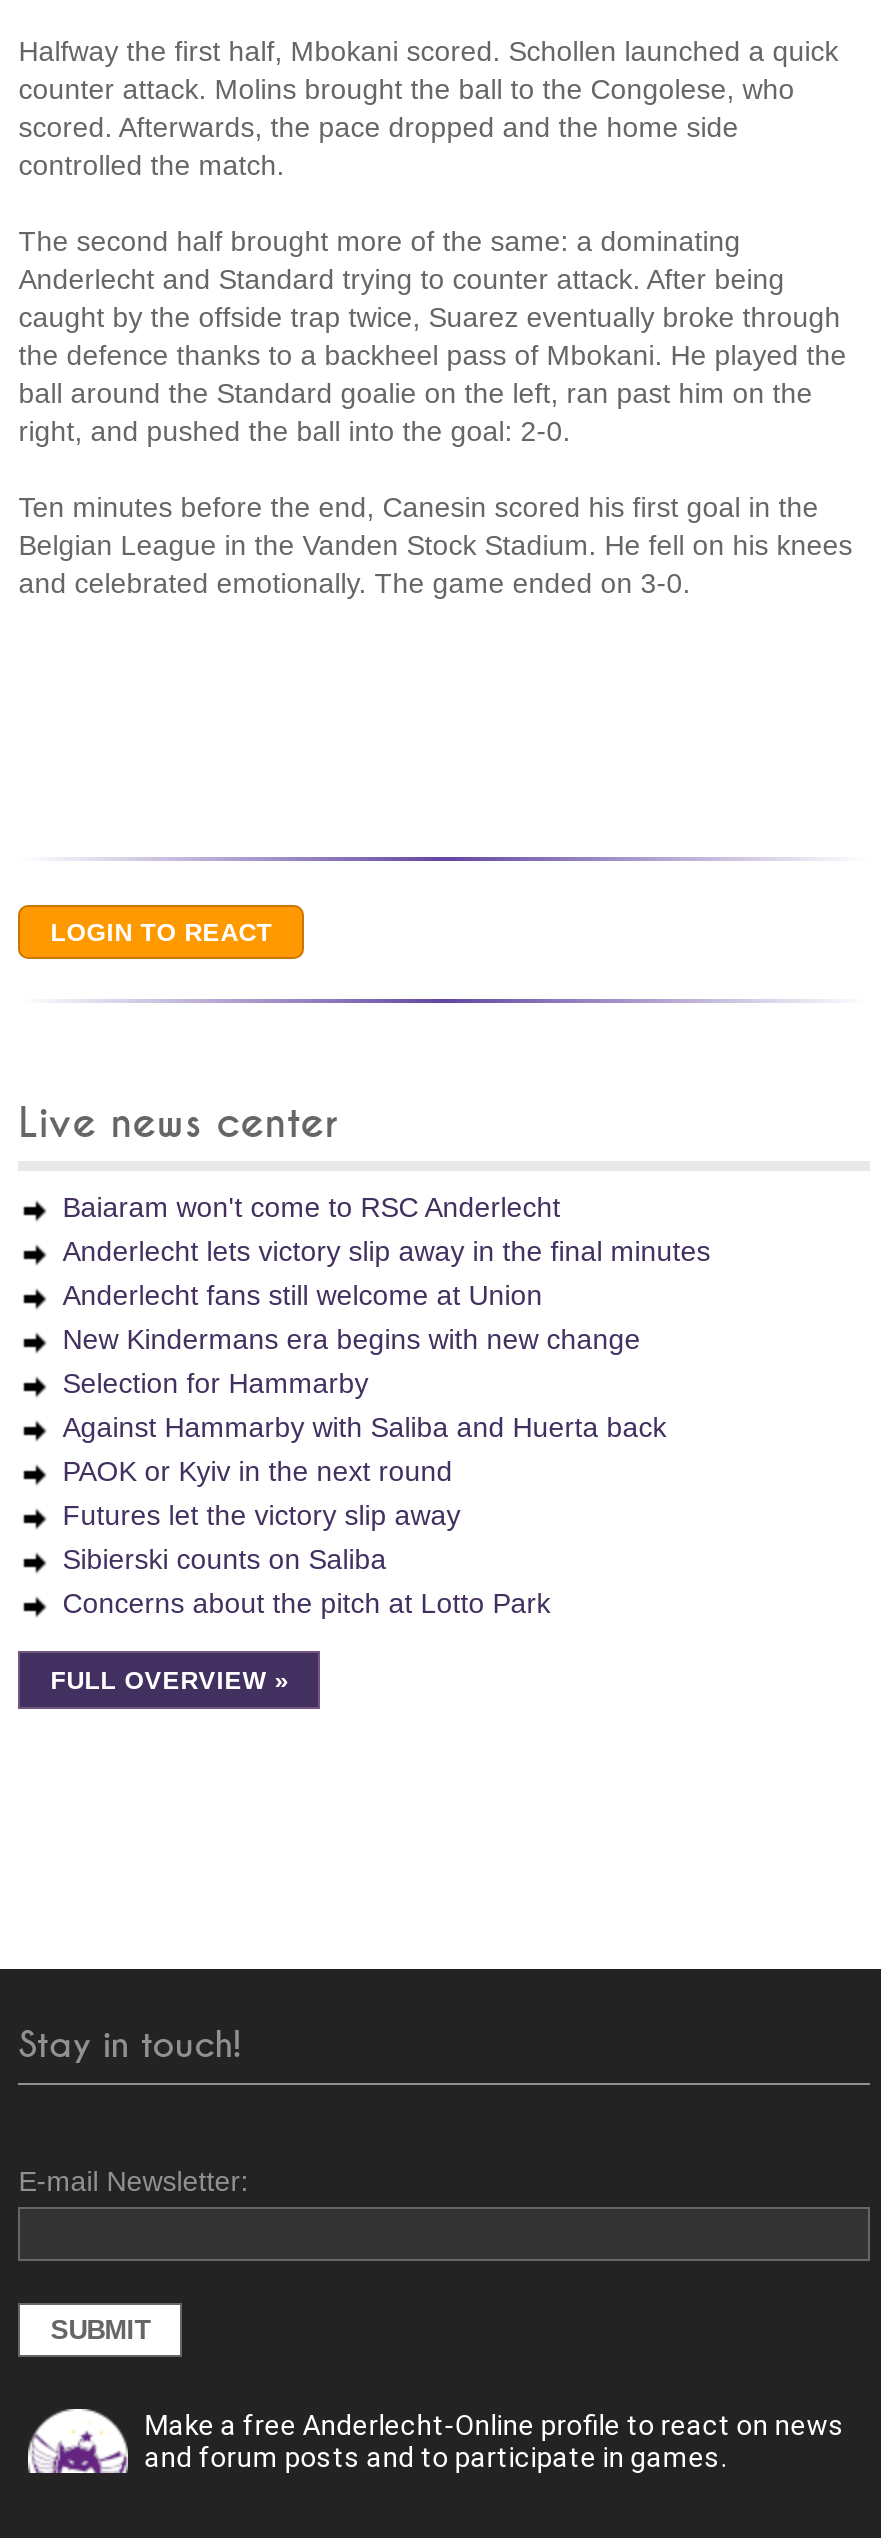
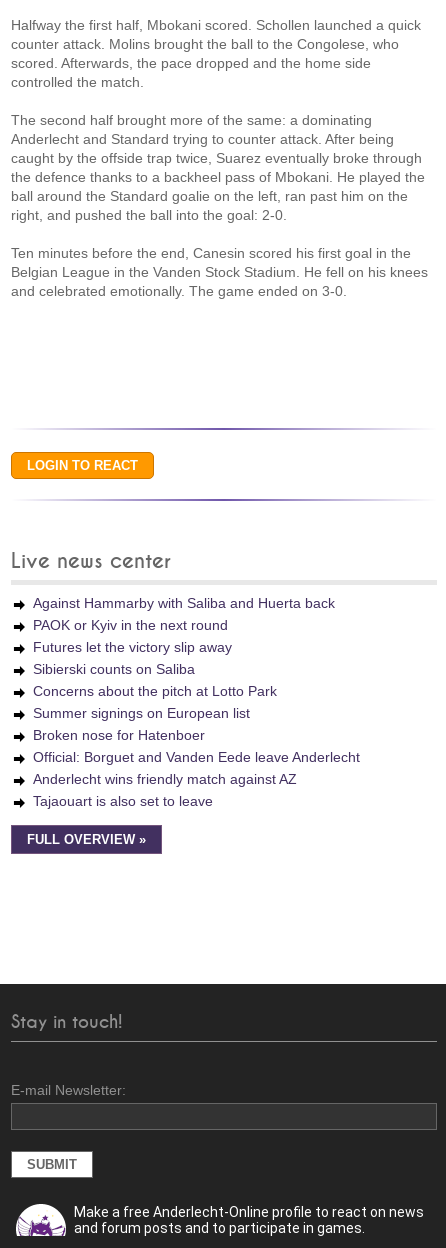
- Baiaram won't come to RSC Anderlecht
- Anderlecht lets victory slip away in the final minutes
- Anderlecht fans still welcome at Union
- New Kindermans era begins with new change
- Selection for Hammarby

moved up: Against Hammarby with Saliba and Huerta back | PAOK or Kyiv in the next round | Futures let the victory slip away | Sibierski counts on Saliba | Concerns about the pitch at Lotto Park

+ Summer signings on European list
+ Broken nose for Hatenboer
+ Official: Borguet and Vanden Eede leave Anderlecht
+ Anderlecht wins friendly match against AZ
+ Tajaouart is also set to leave
